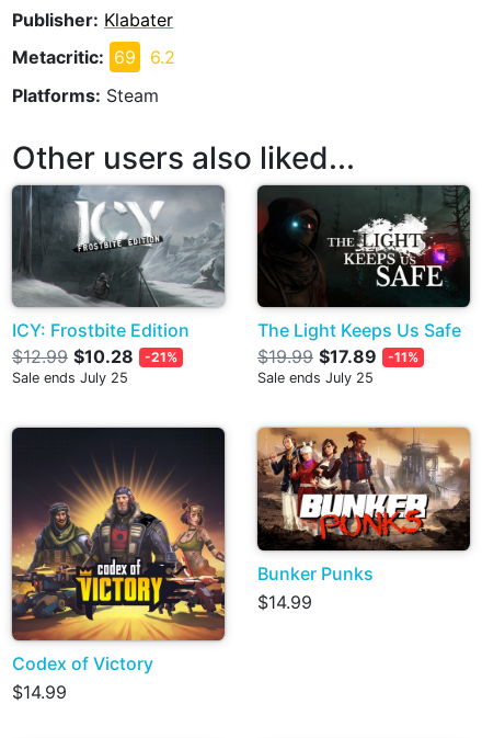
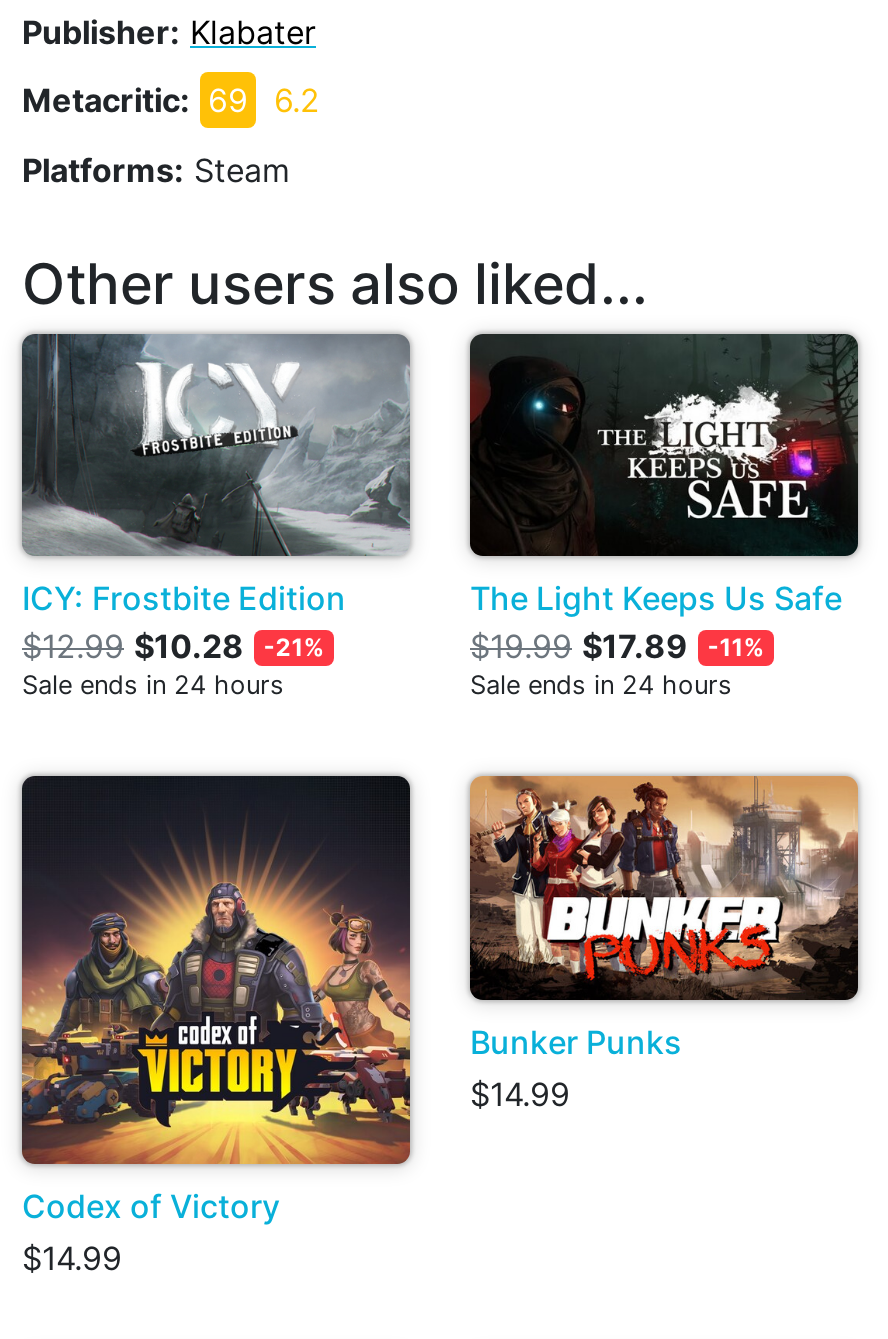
- Sale ends July 25
+ Sale ends in 24 hours

- Sale ends July 25
+ Sale ends in 24 hours
